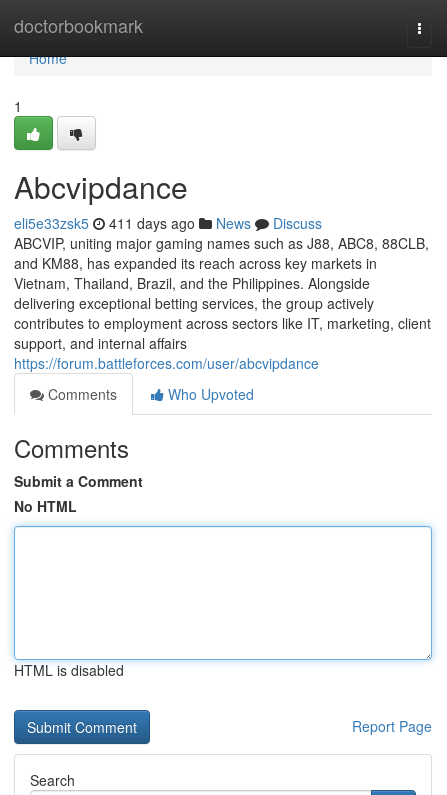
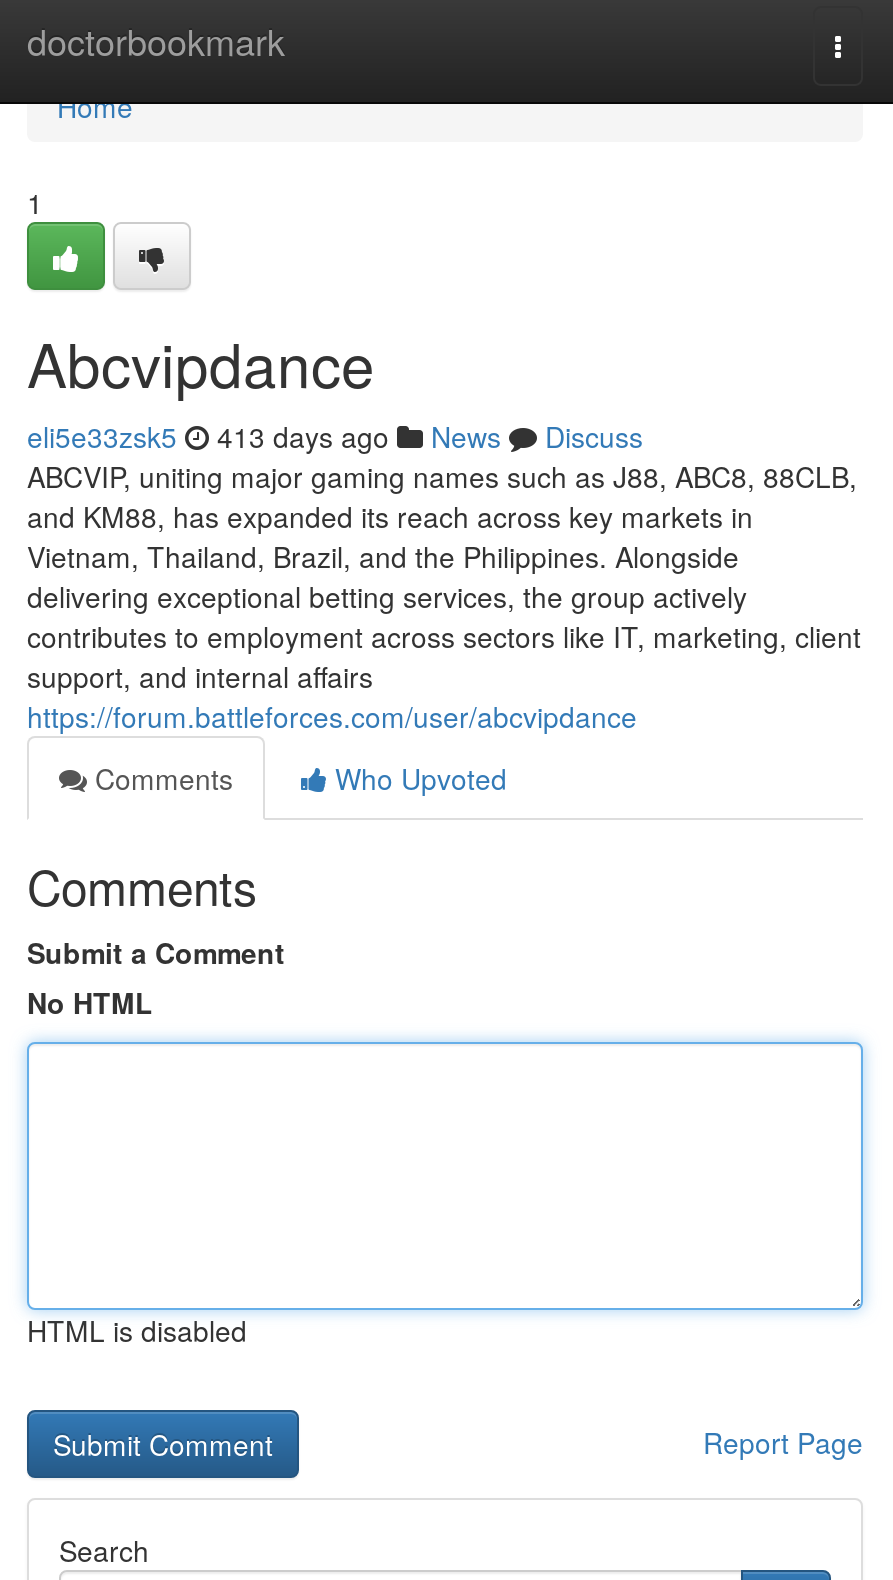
- eli5e33zsk5 411 days ago News Discuss
+ eli5e33zsk5 413 days ago News Discuss
